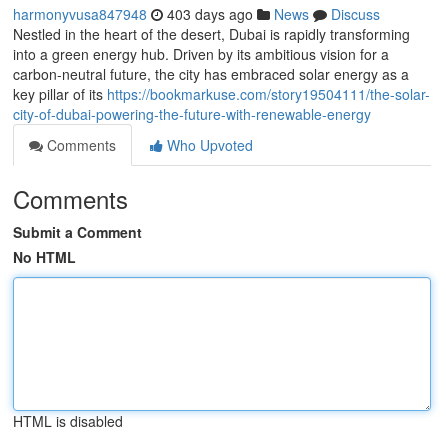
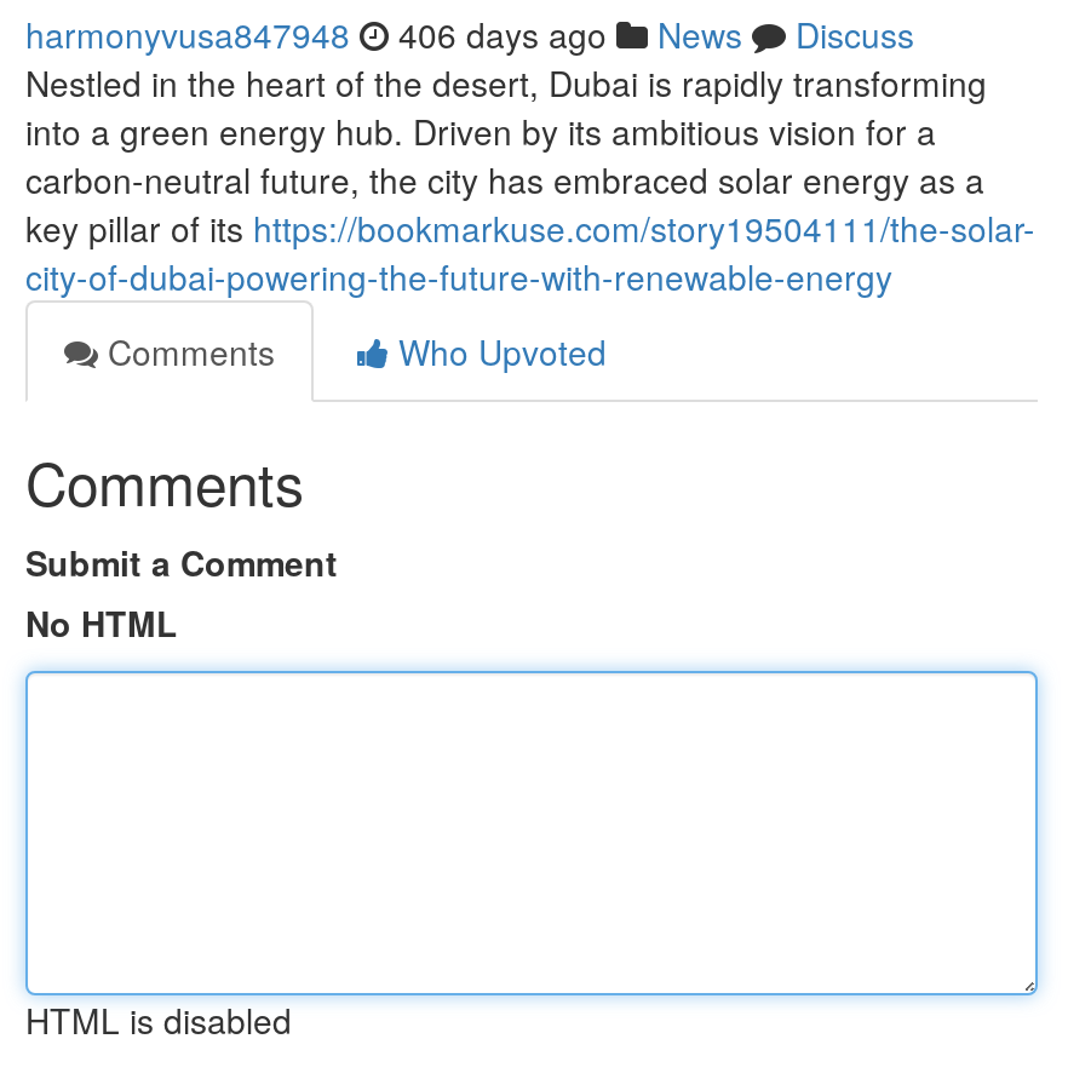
- harmonyvusa847948 403 days ago News Discuss
+ harmonyvusa847948 406 days ago News Discuss
